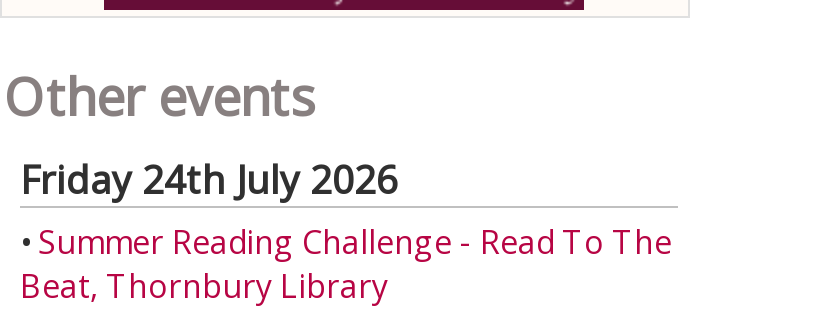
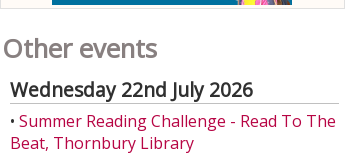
- Friday 24th July 2026
+ Wednesday 22nd July 2026
